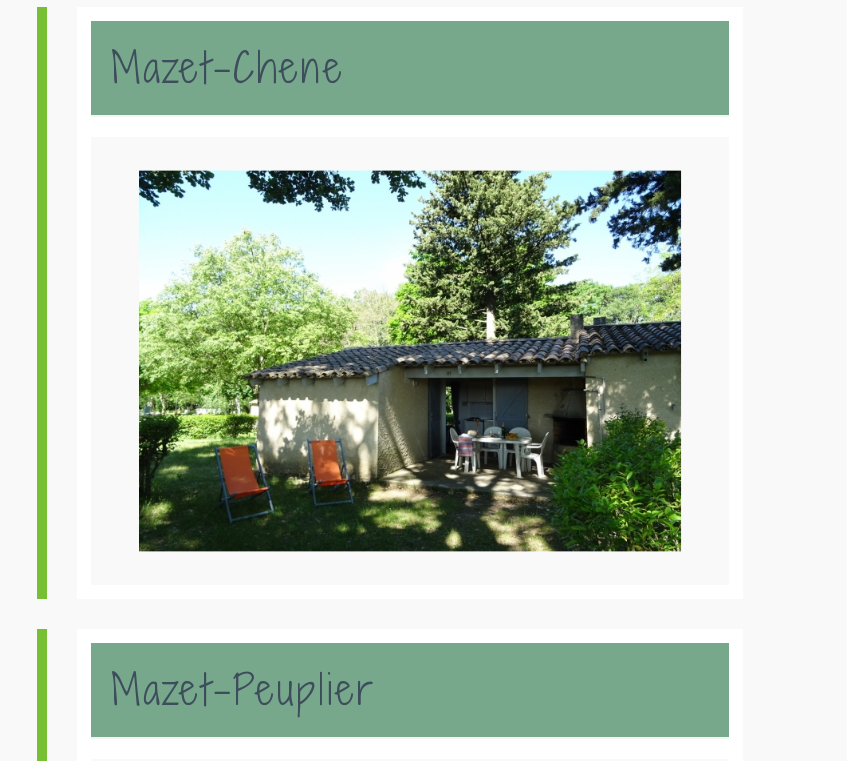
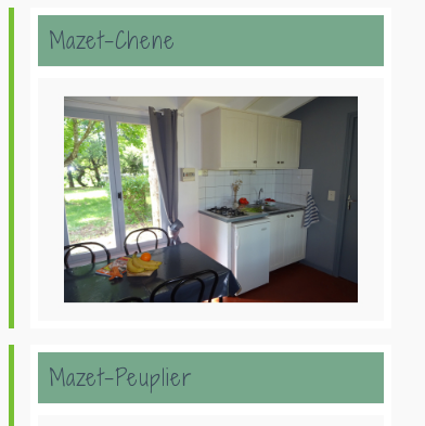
- [image]
+ [image]
